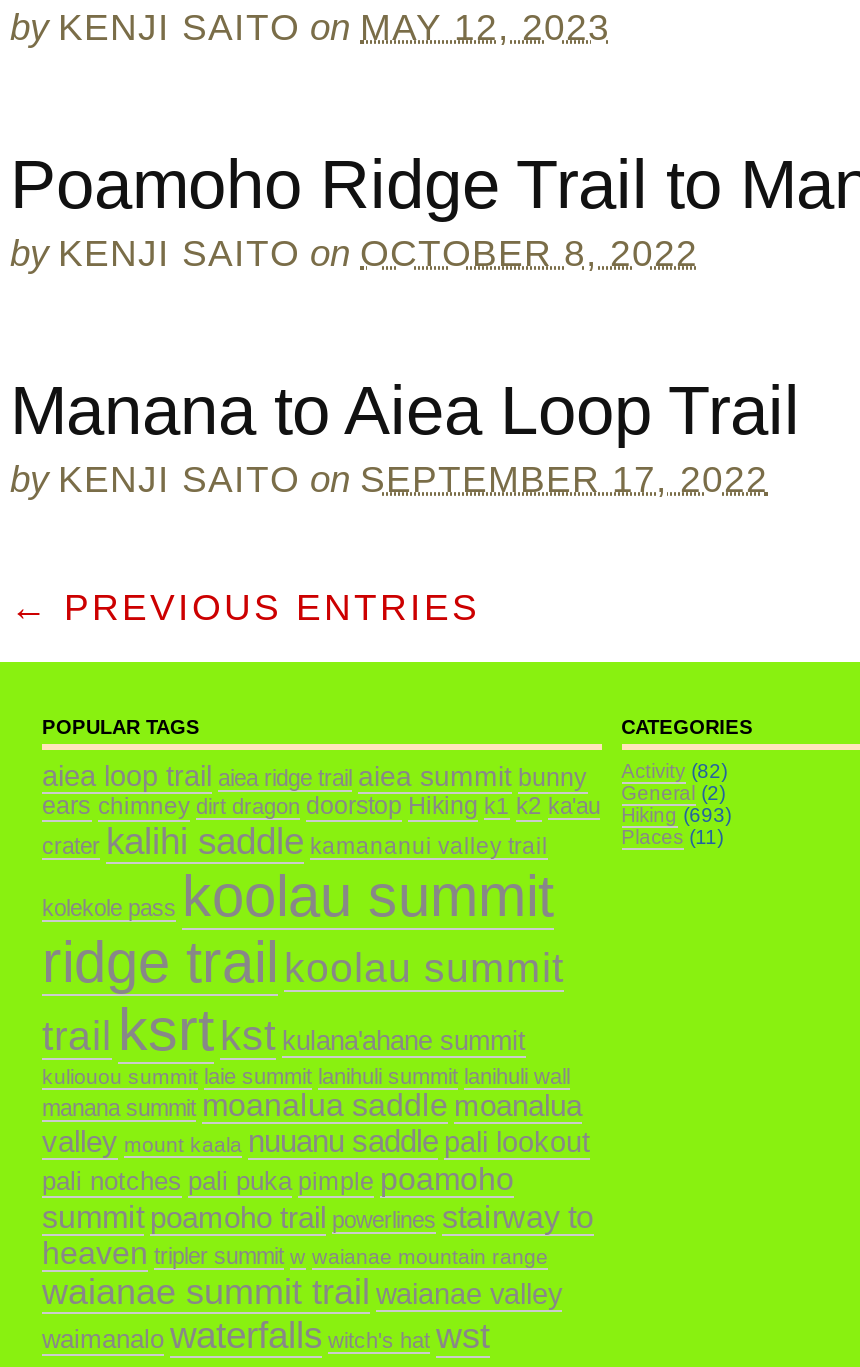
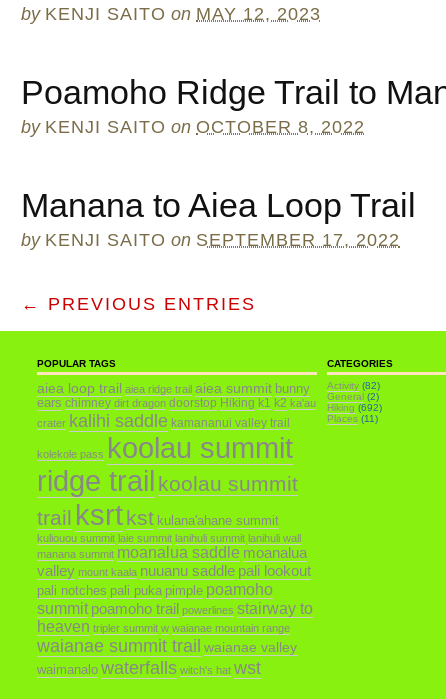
- ears chimney dirt dragon doorstop Hiking k1 k2 ka'au Hiking (693) General (2)
+ ears chimney dirt dragon doorstop Hiking k1 k2 ka'au Hiking (692) General (2)
